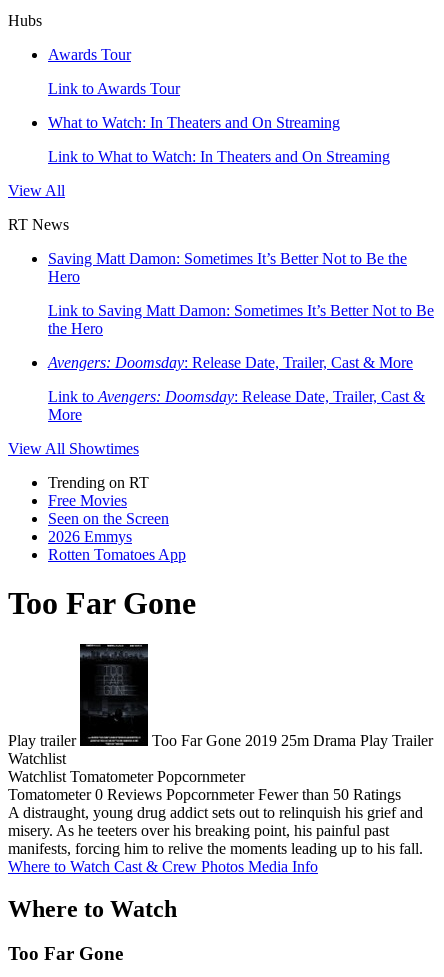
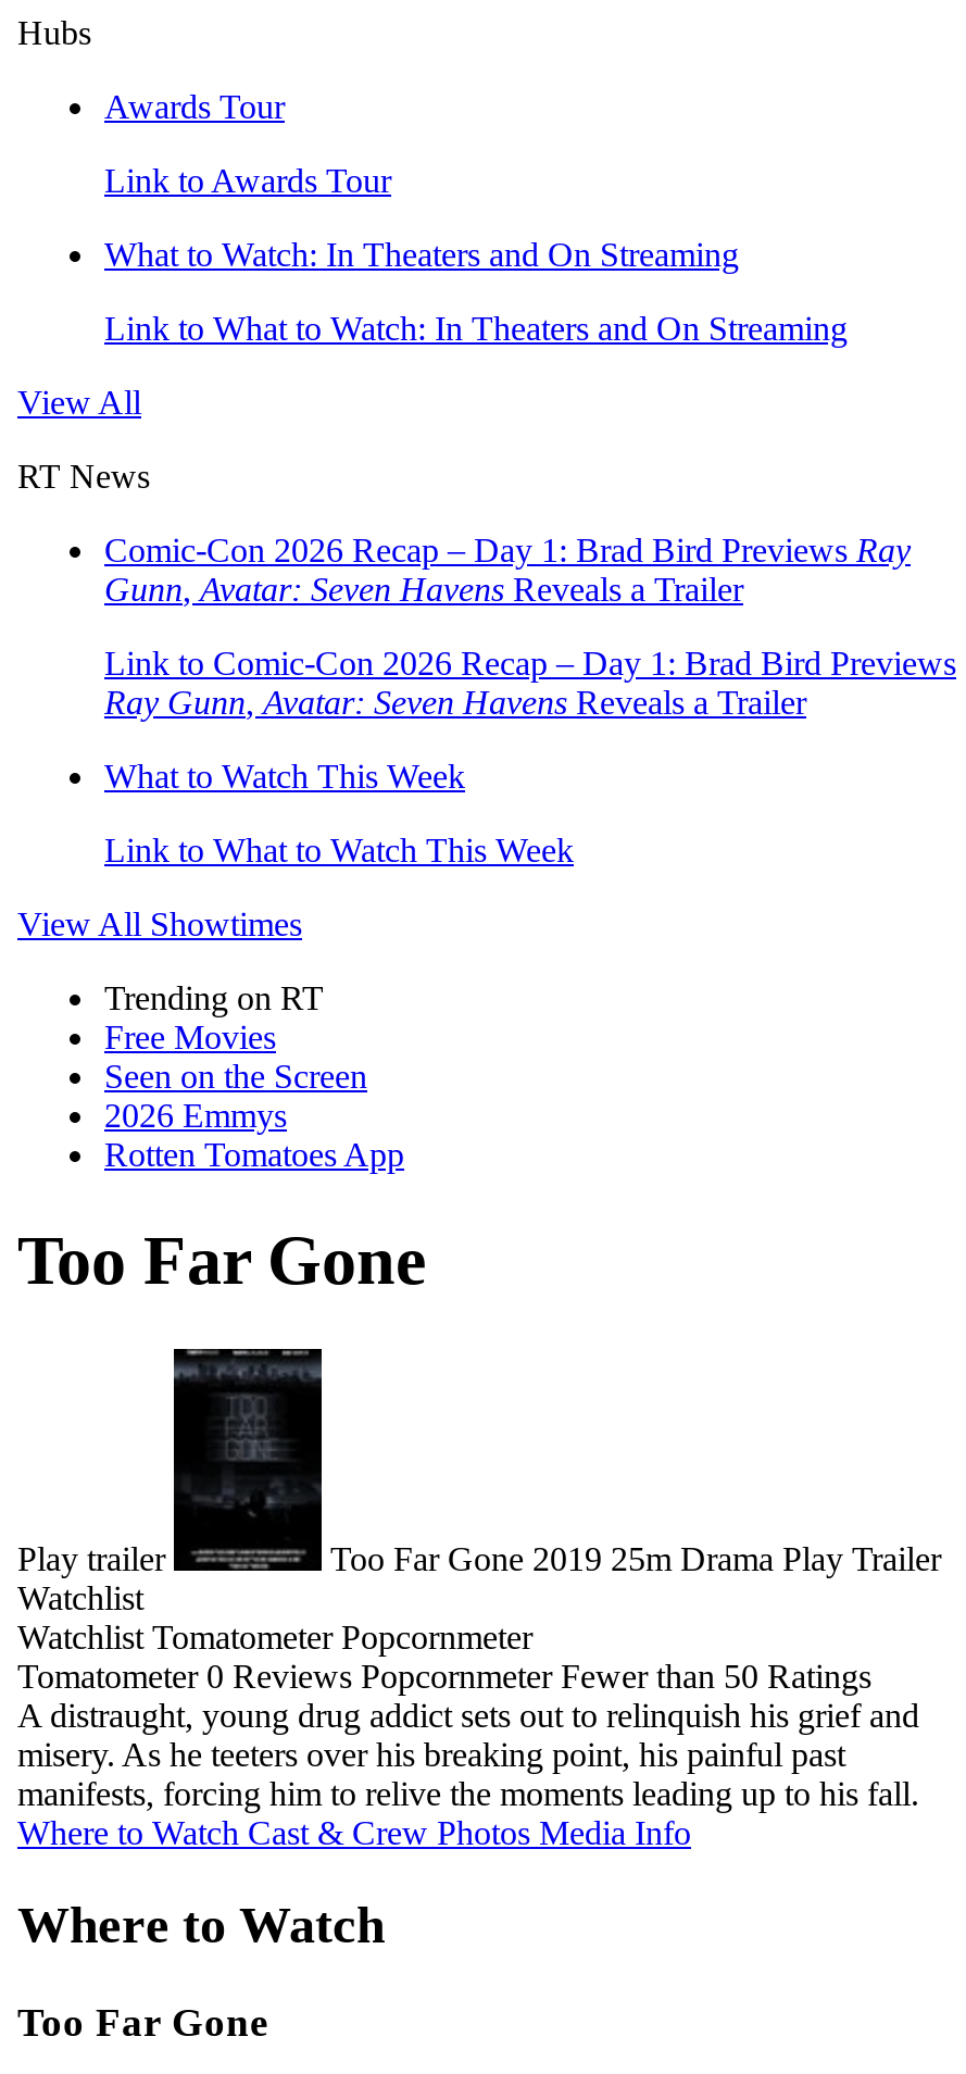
- Saving Matt Damon: Sometimes It’s Better Not to Be the
- Hero
+ Comic-Con 2026 Recap – Day 1: Brad Bird Previews Ray
+ Gunn, Avatar: Seven Havens Reveals a Trailer

- Link to Saving Matt Damon: Sometimes It’s Better Not to Be
- the Hero
+ Link to Comic-Con 2026 Recap – Day 1: Brad Bird Previews
+ Ray Gunn, Avatar: Seven Havens Reveals a Trailer

- Avengers: Doomsday: Release Date, Trailer, Cast & More
+ What to Watch This Week

- Link to Avengers: Doomsday: Release Date, Trailer, Cast &
- More
+ Link to What to Watch This Week
